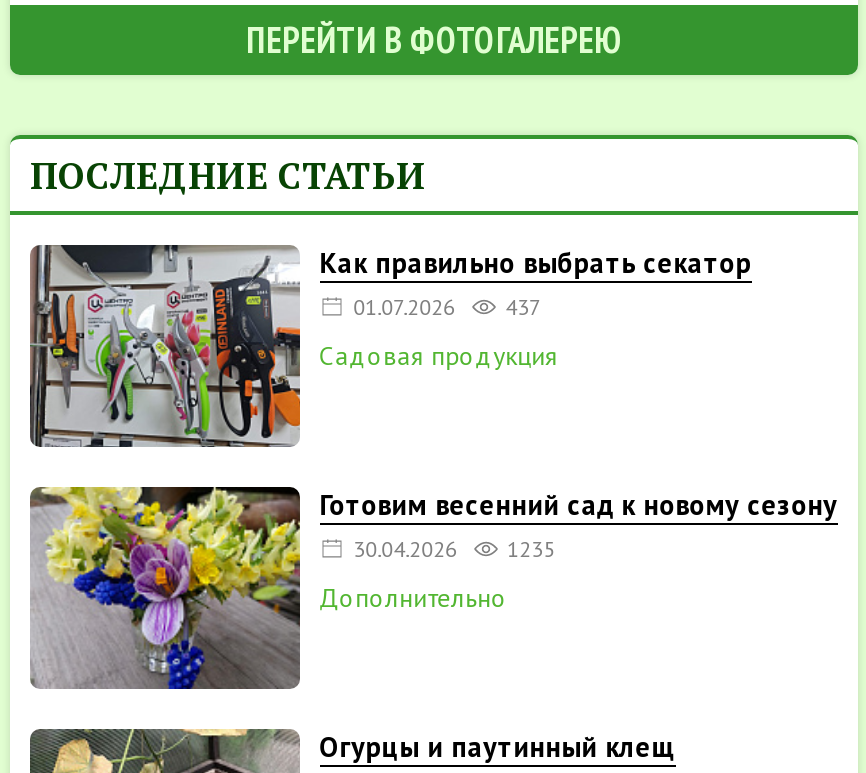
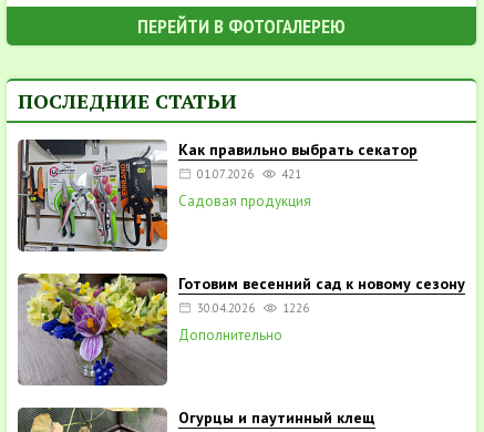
- 01.07.2026 437
+ 01.07.2026 421

- 30.04.2026 1235
+ 30.04.2026 1226
